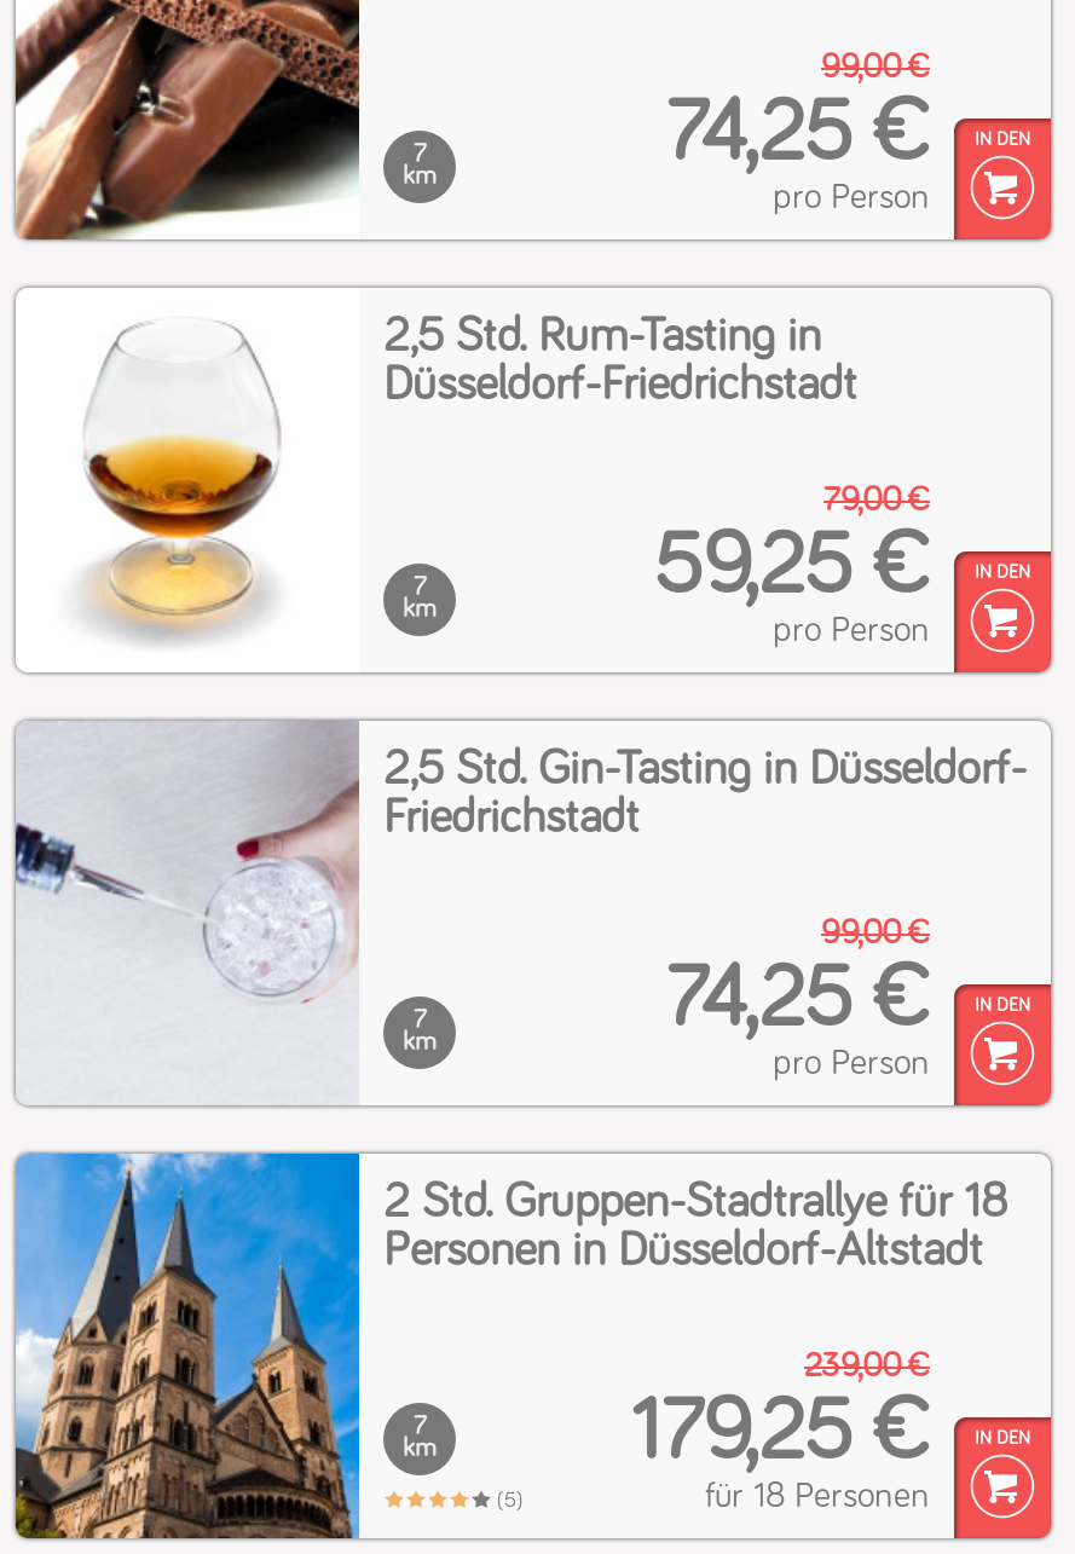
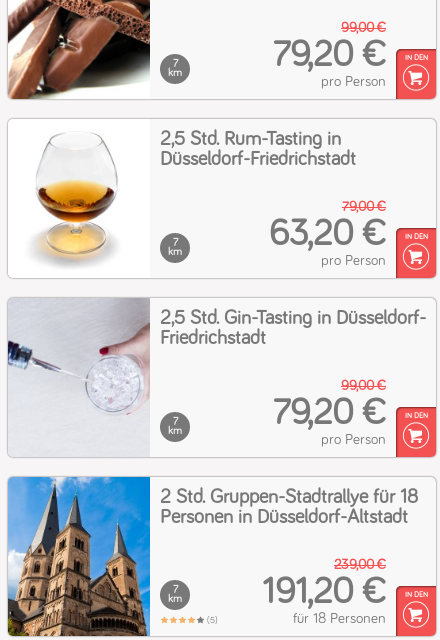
- 74,25 €
+ 79,20 €

- 59,25 €
+ 63,20 €

- 74,25 €
+ 79,20 €

- 179,25 €
+ 191,20 €
